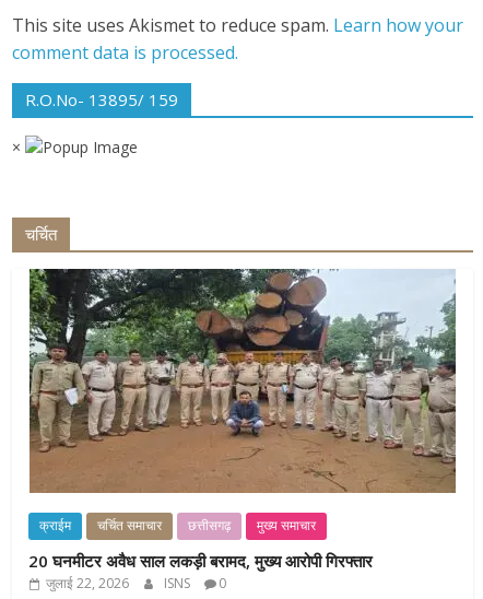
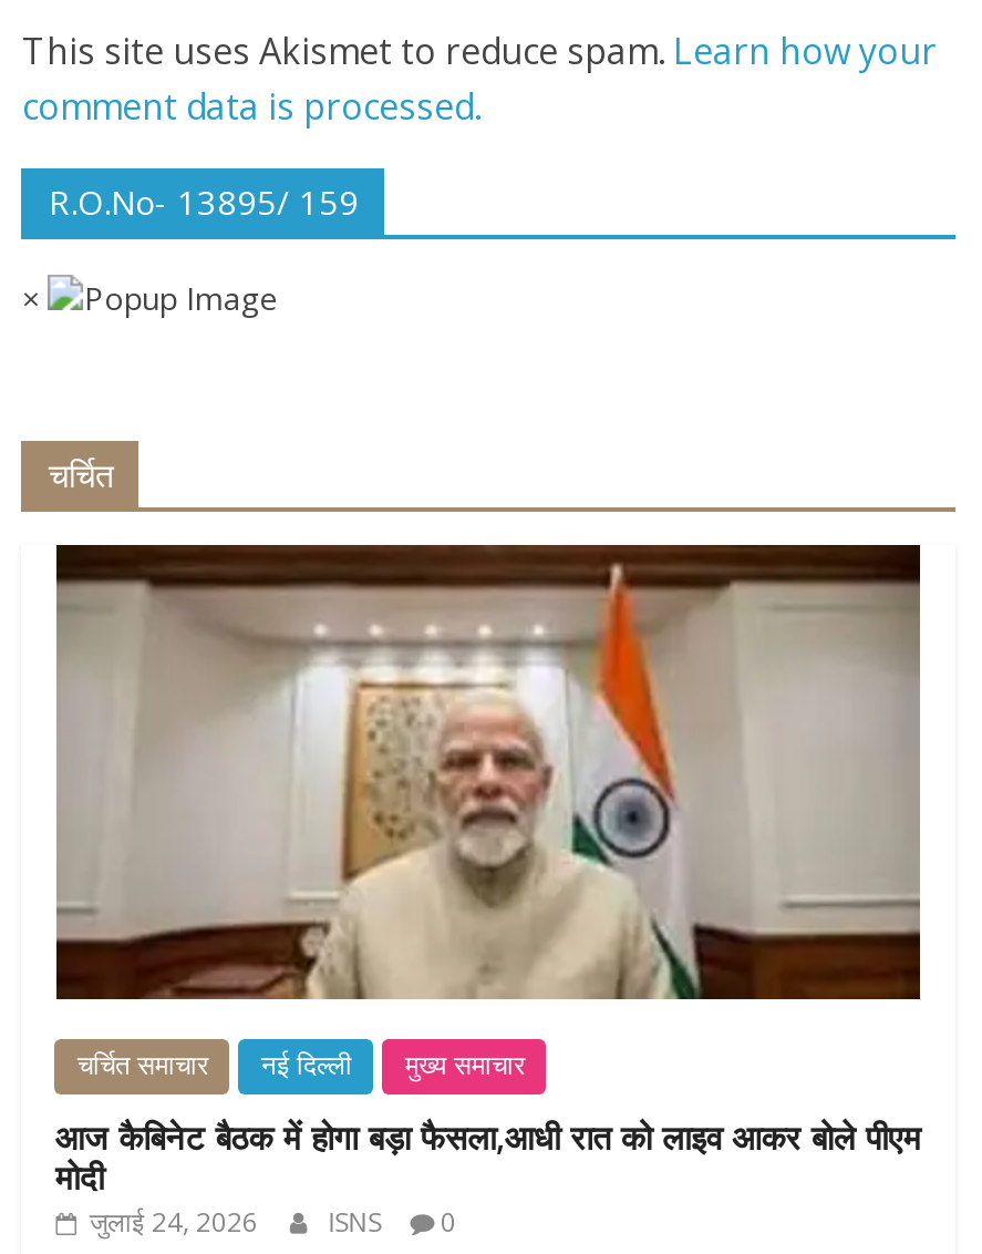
- [image]
- छत्तीसगढ़
+ [image]
+ नई दिल्ली

- क्राईम

- 20 घनमीटर अवैध साल लकड़ी बरामद, मुख्य आरोपी गिरफ्तार
- जुलाई 22, 2026
+ आज कैबिनेट बैठक में होगा बड़ा फैसला,आधी रात को लाइव आकर बोले पीएम
+ मोदी
+ जुलाई 24, 2026
